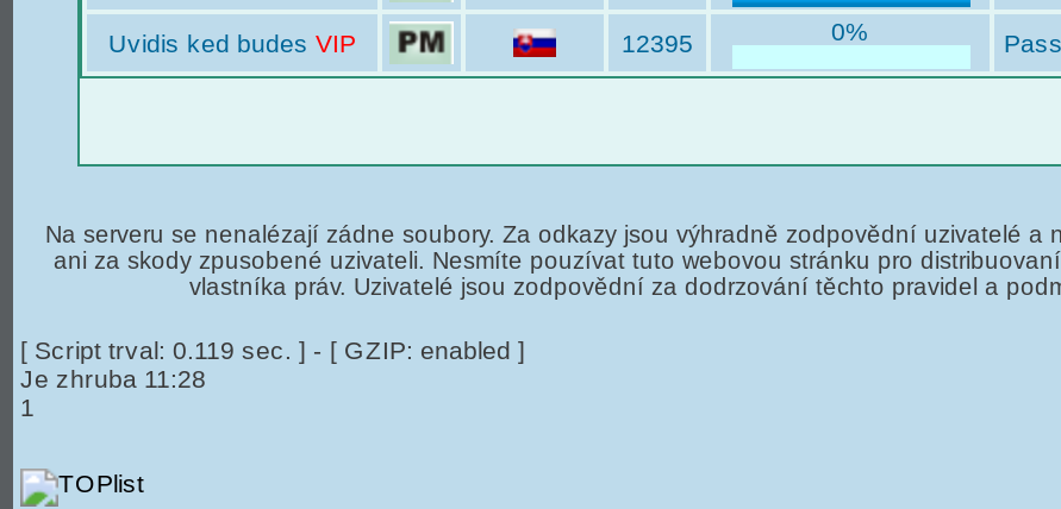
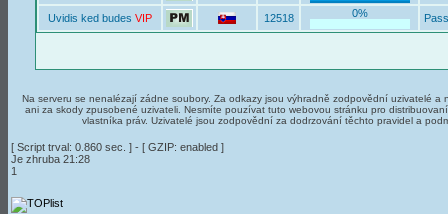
- 12395
+ 12518

- [ Script trval: 0.119 sec. ] - [ GZIP: enabled ]
+ [ Script trval: 0.860 sec. ] - [ GZIP: enabled ]

- Je zhruba 11:28
+ Je zhruba 21:28
